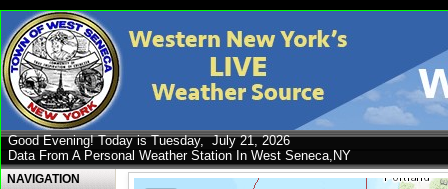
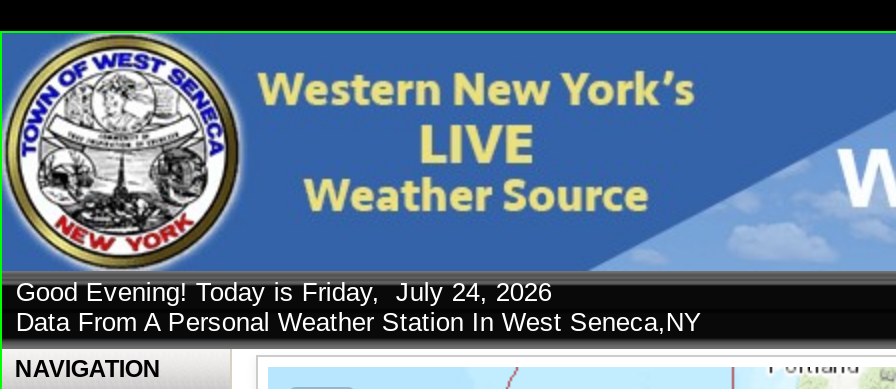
- Good Evening! Today is Tuesday,July 21, 2026
+ Good Evening! Today is Friday,July 24, 2026
